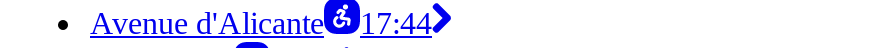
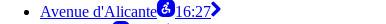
- Avenue d'Alicante 17:44
+ Avenue d'Alicante 16:27
